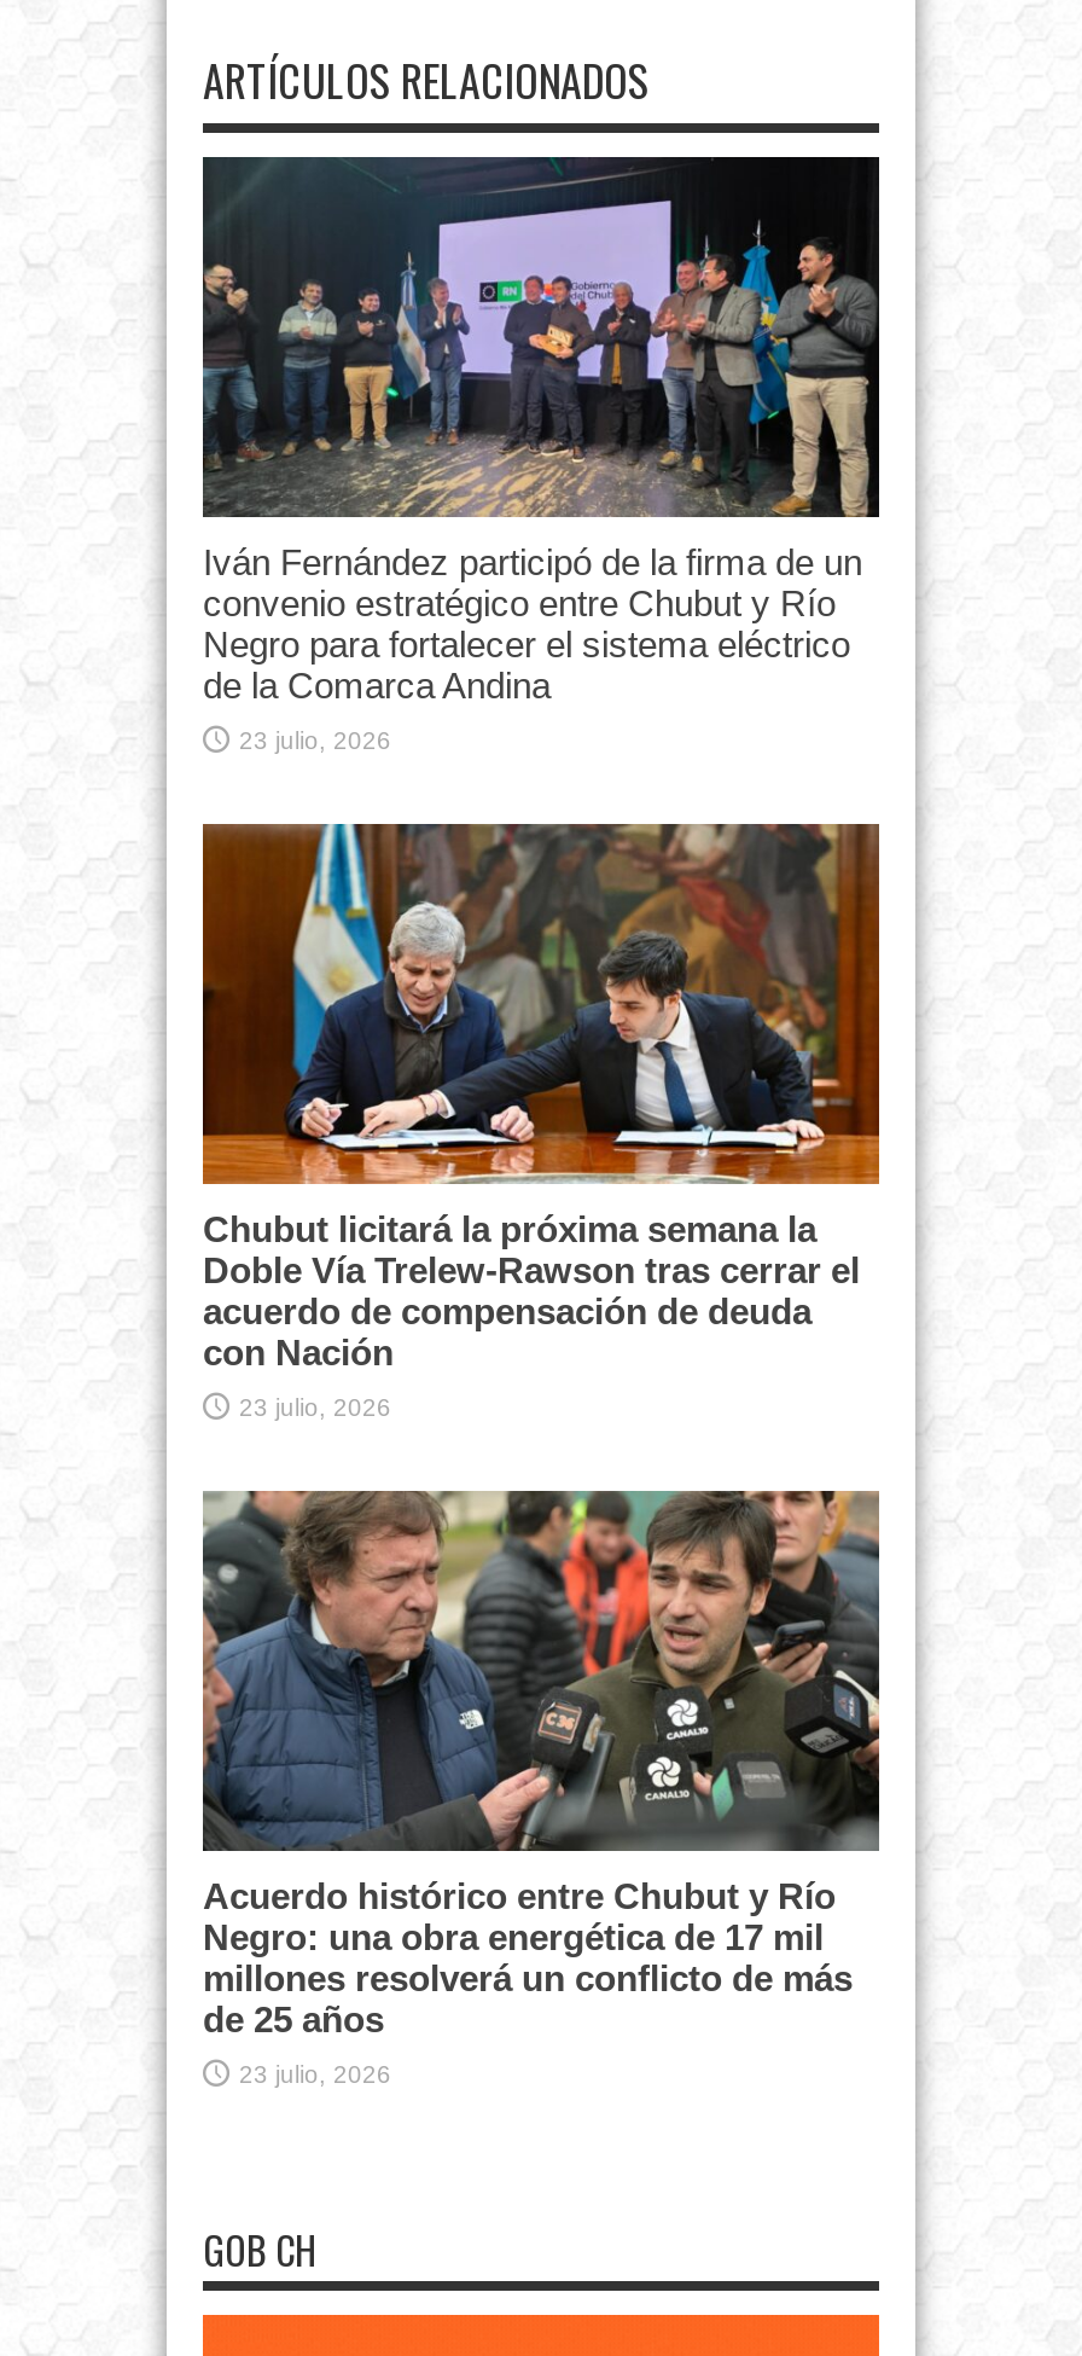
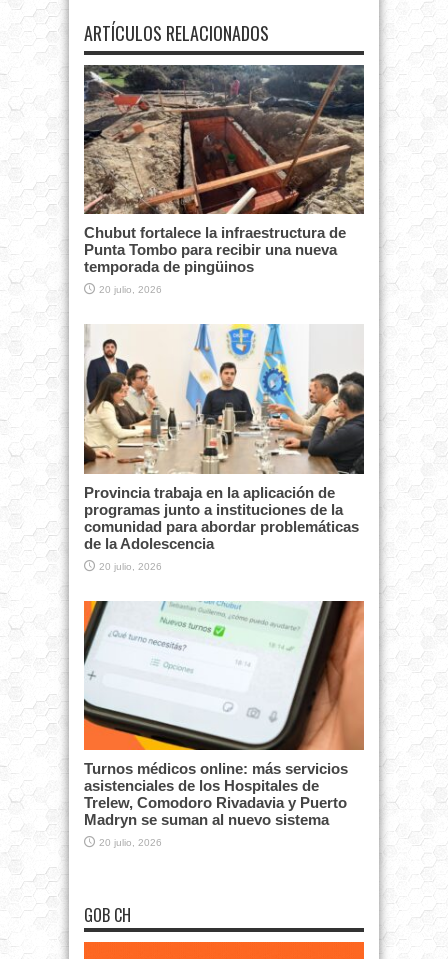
- [image]
- Iván Fernández participó de la firma de un
- convenio estratégico entre Chubut y Río
- Negro para fortalecer el sistema eléctrico
- de la Comarca Andina
+ [image]
+ Chubut fortalece la infraestructura de
+ Punta Tombo para recibir una nueva
+ temporada de pingüinos

- 23 julio, 2026
+ 20 julio, 2026

- [image]
- Chubut licitará la próxima semana la
- Doble Vía Trelew-Rawson tras cerrar el
- acuerdo de compensación de deuda
- con Nación
+ [image]
+ Provincia trabaja en la aplicación de
+ programas junto a instituciones de la
+ comunidad para abordar problemáticas
+ de la Adolescencia

- 23 julio, 2026
+ 20 julio, 2026

- [image]
- Acuerdo histórico entre Chubut y Río
- Negro: una obra energética de 17 mil
- millones resolverá un conflicto de más
- de 25 años
+ [image]
+ Turnos médicos online: más servicios
+ asistenciales de los Hospitales de
+ Trelew, Comodoro Rivadavia y Puerto
+ Madryn se suman al nuevo sistema

- 23 julio, 2026
+ 20 julio, 2026
